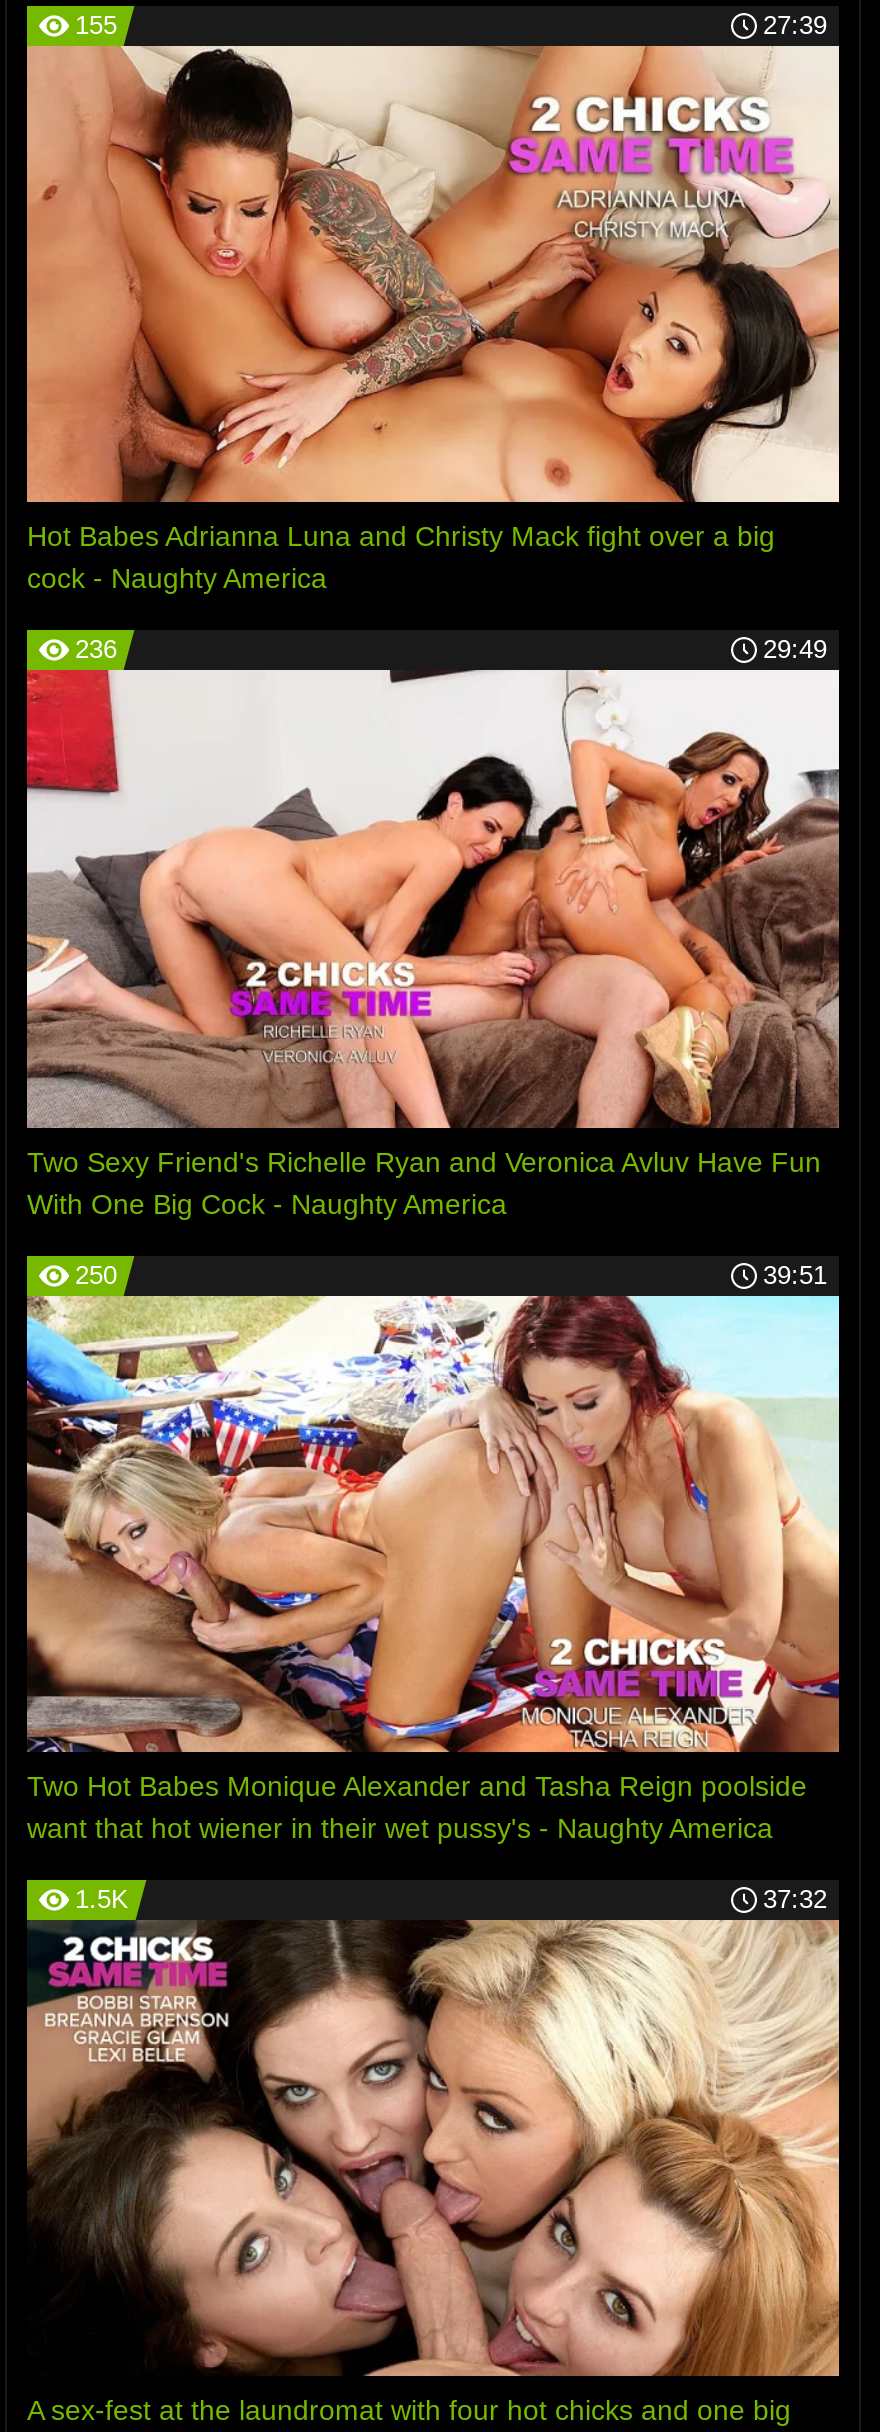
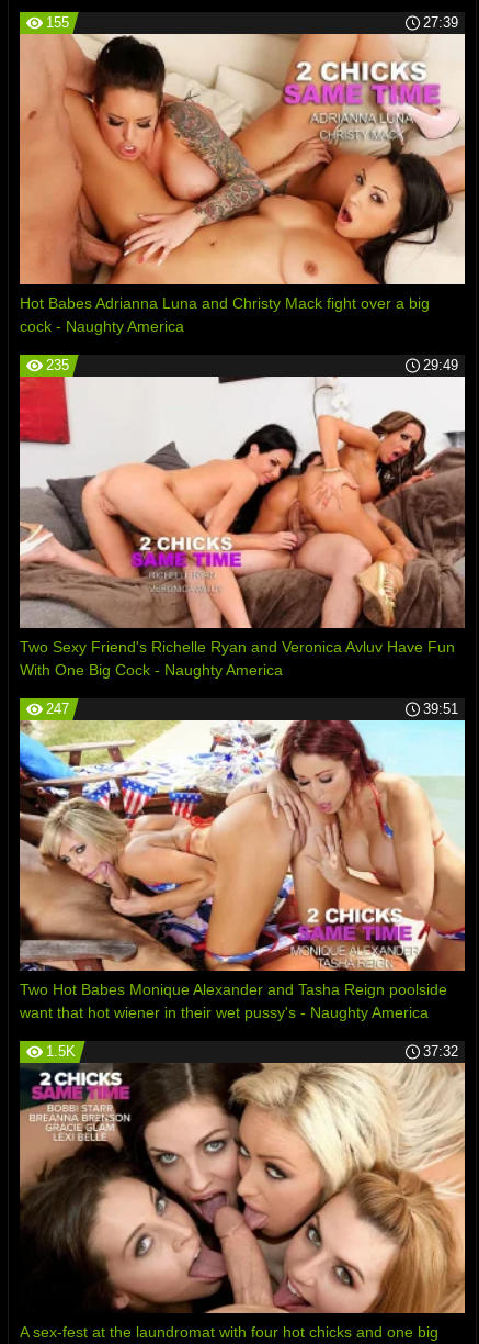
- 236
+ 235

- 250
+ 247
